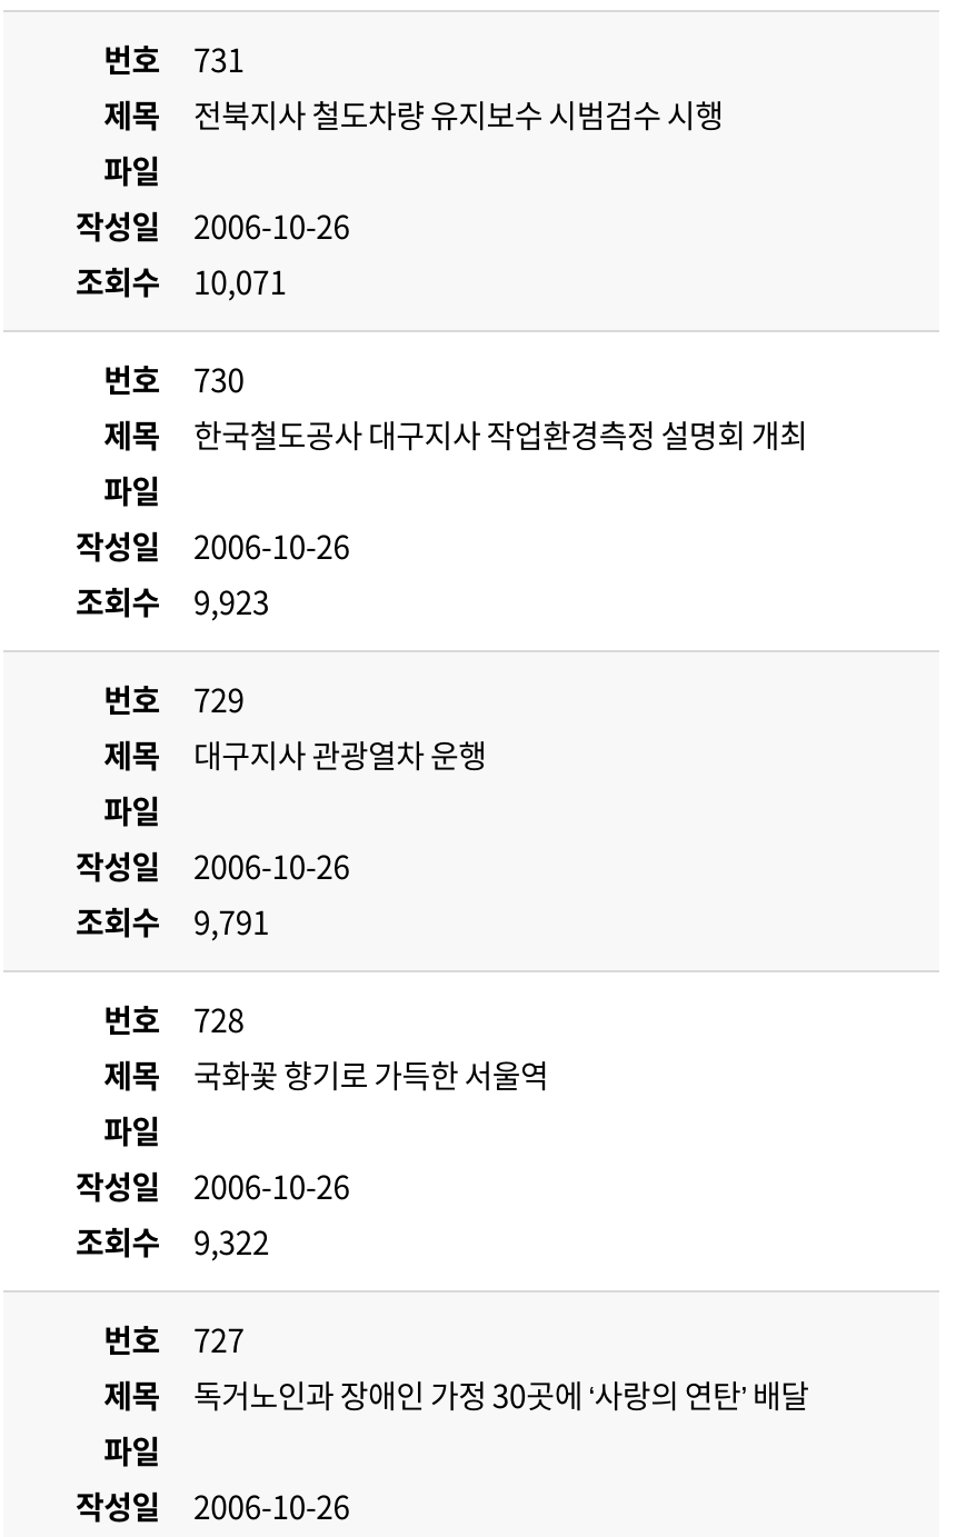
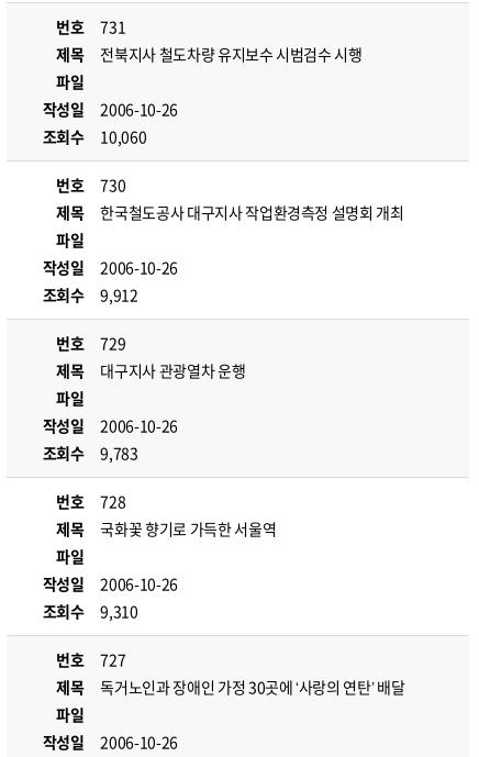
- 조회수 10,071
+ 조회수 10,060

- 조회수 9,923
+ 조회수 9,912

- 조회수 9,791
+ 조회수 9,783

- 조회수 9,322
+ 조회수 9,310
